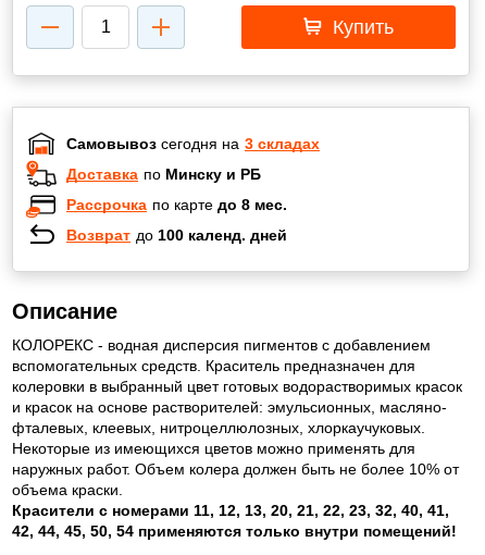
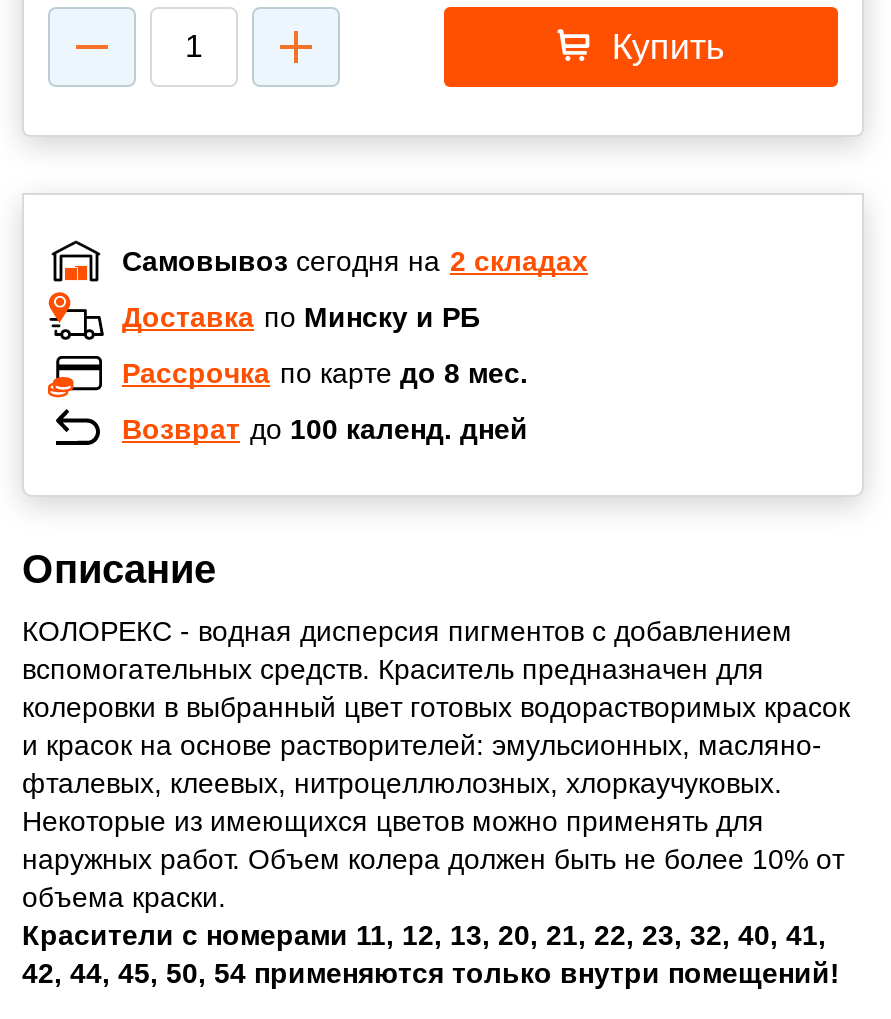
- Самовывоз сегодня на 3 складах
+ Самовывоз сегодня на 2 складах
